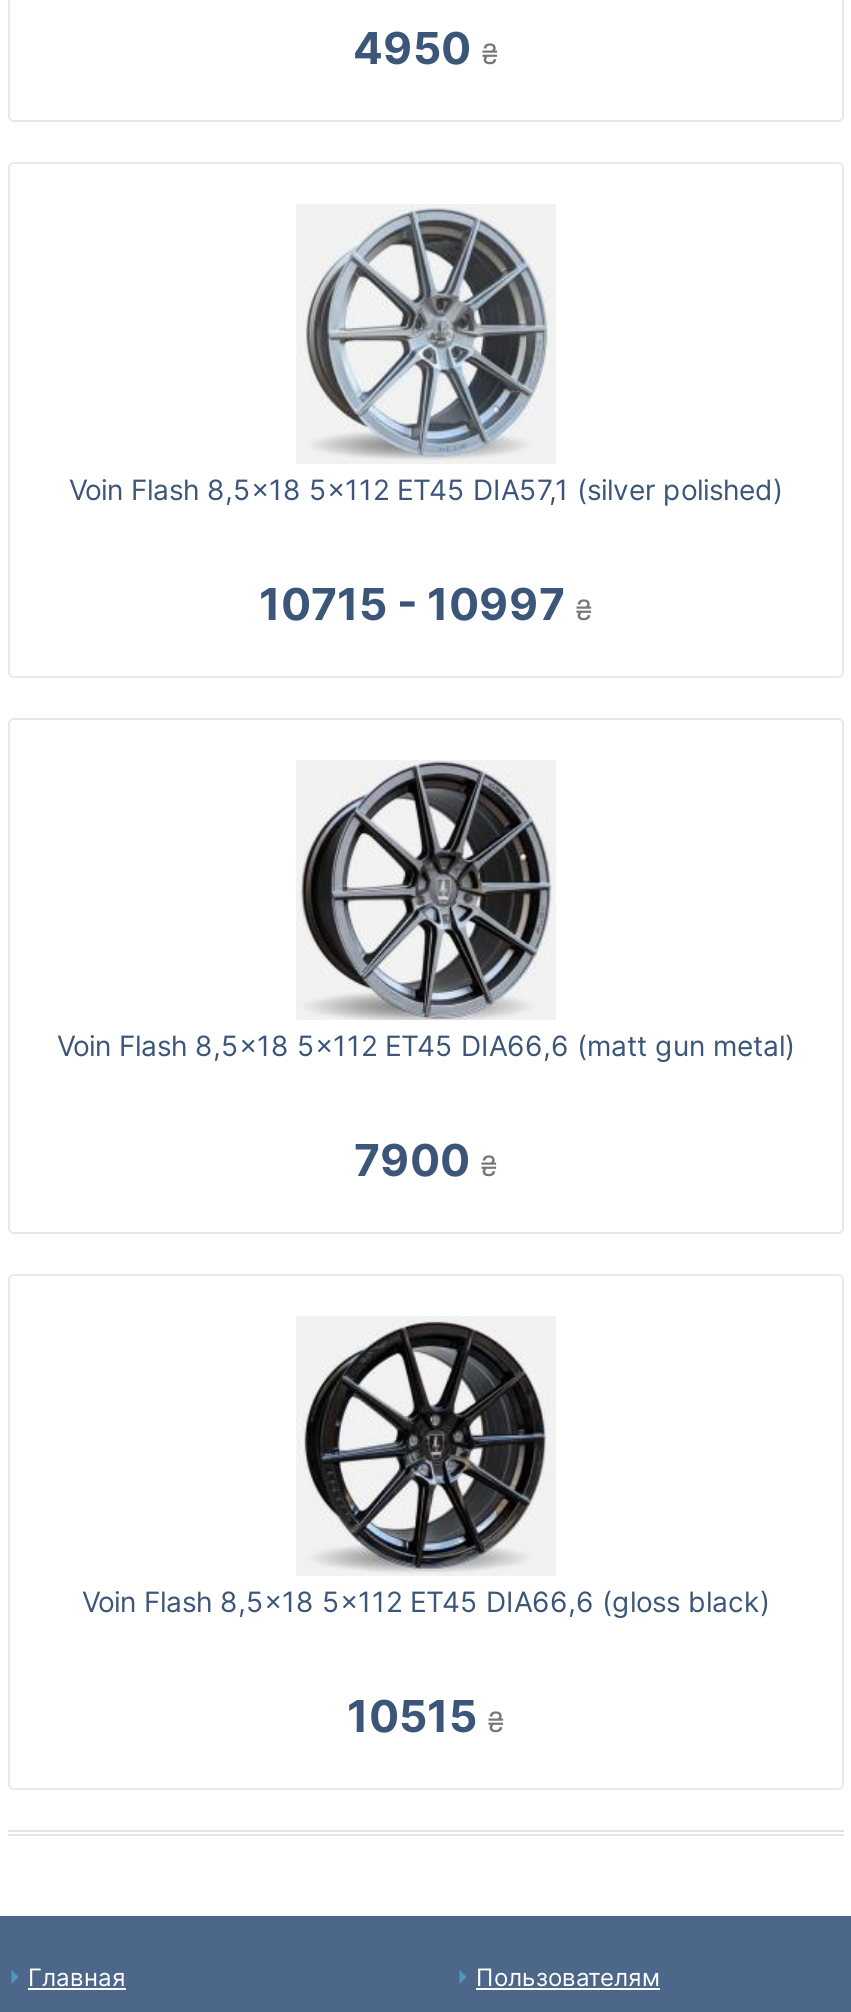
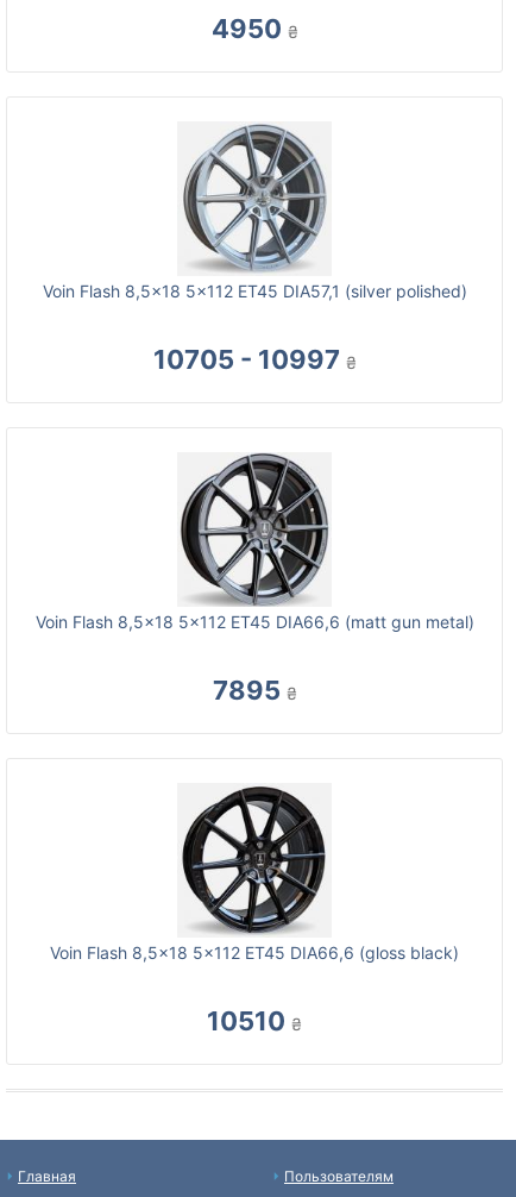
- 10715 - 10997 ₴
+ 10705 - 10997 ₴

- 7900 ₴
+ 7895 ₴

- 10515 ₴
+ 10510 ₴
